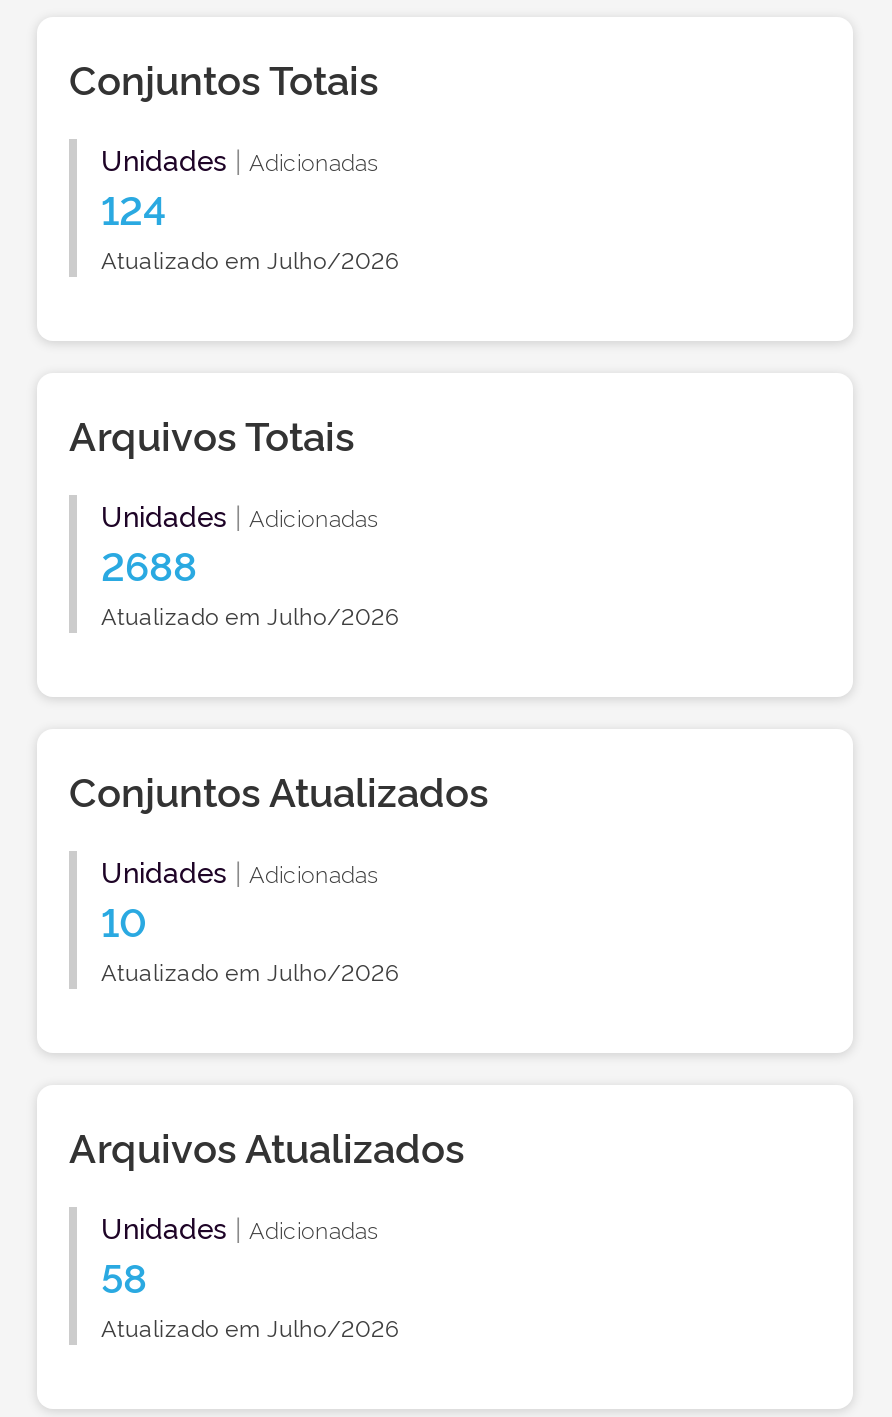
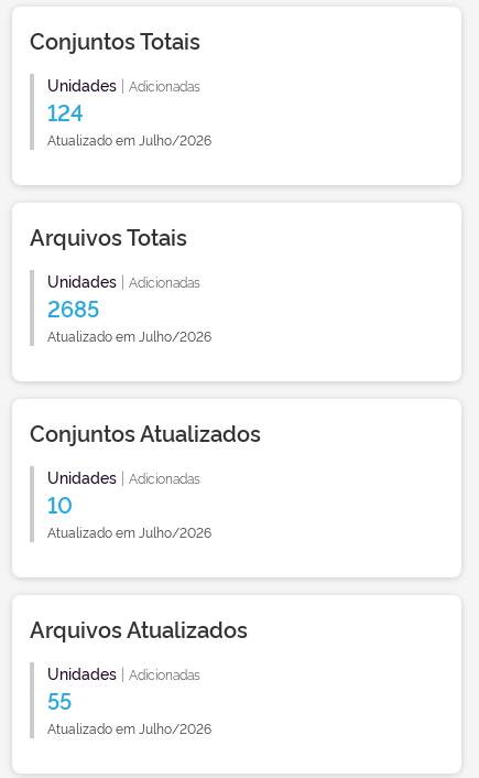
- 2688
+ 2685

- 58
+ 55
